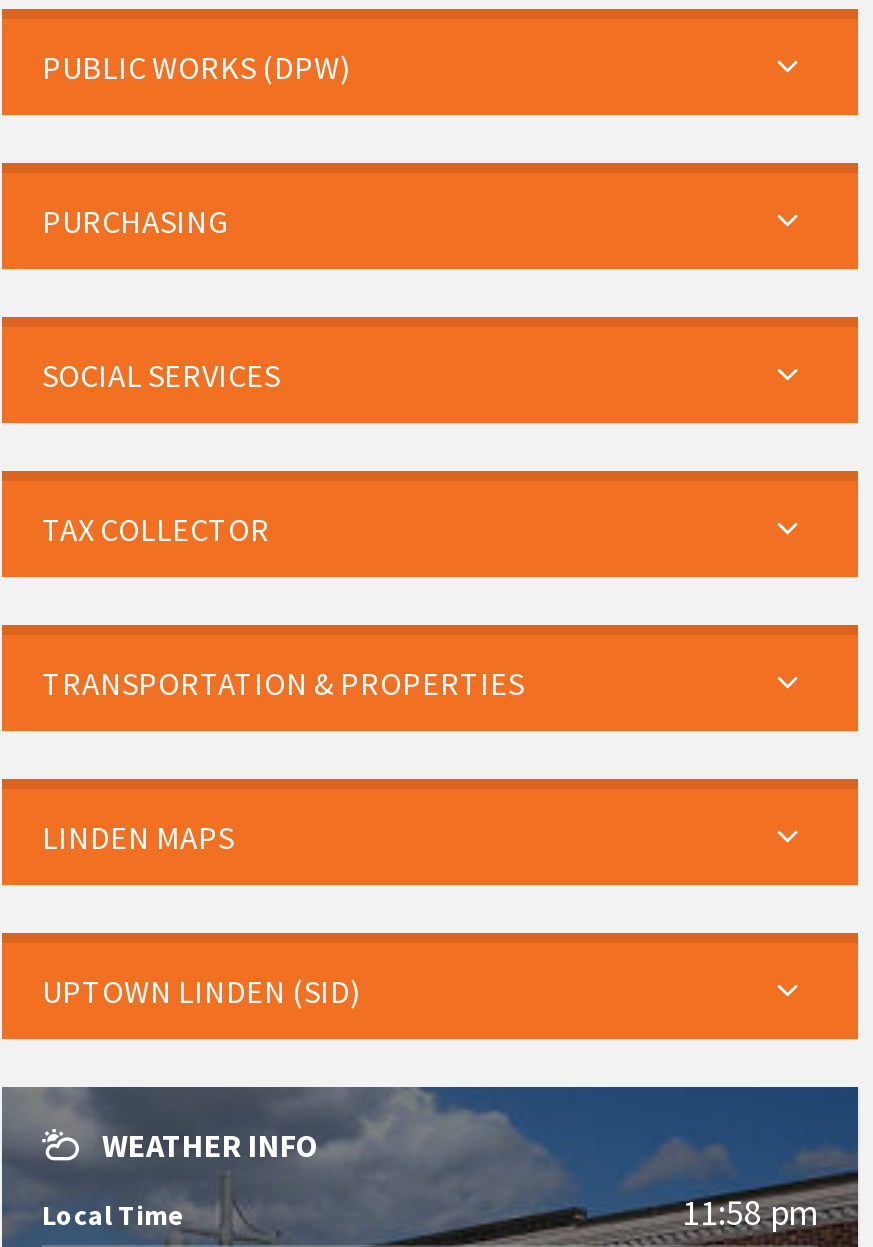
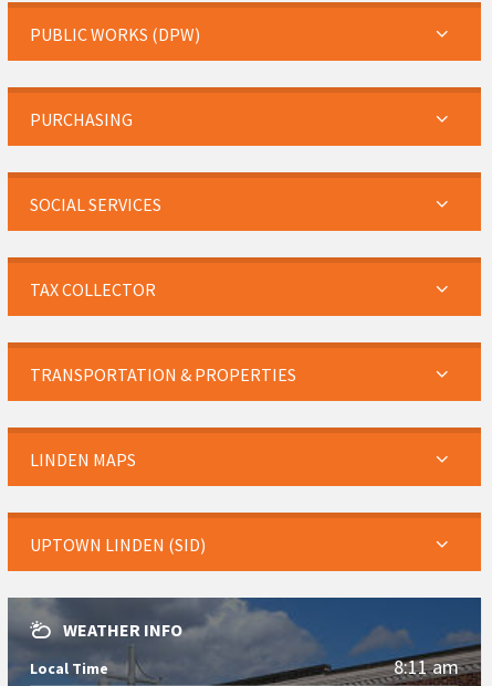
- 11:58 pm
+ 8:11 am
